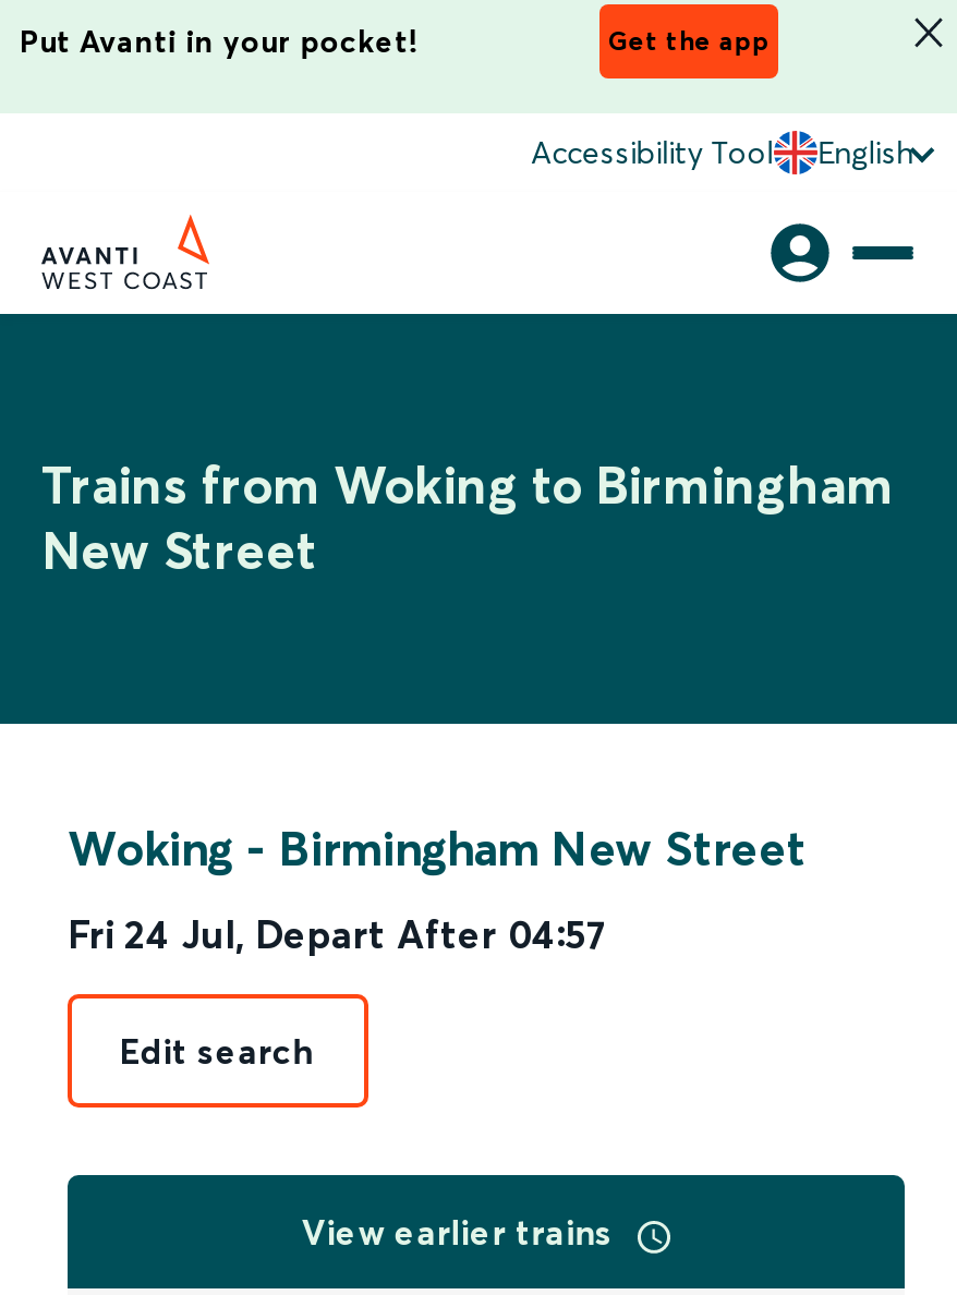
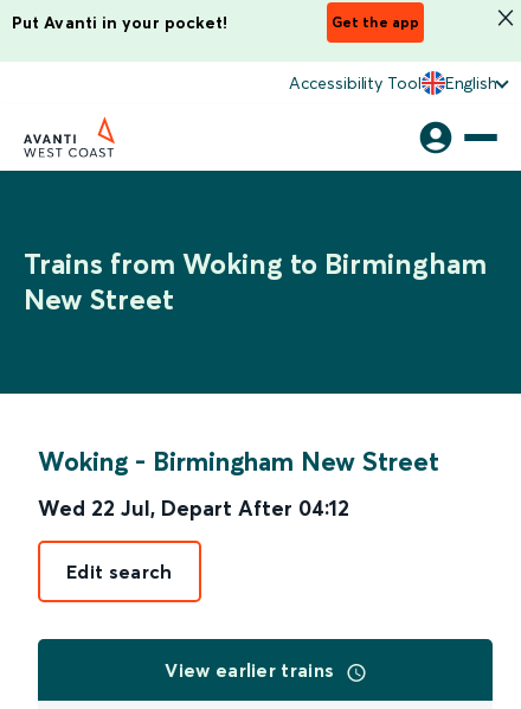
- Fri 24 Jul, Depart After 04:57
+ Wed 22 Jul, Depart After 04:12
